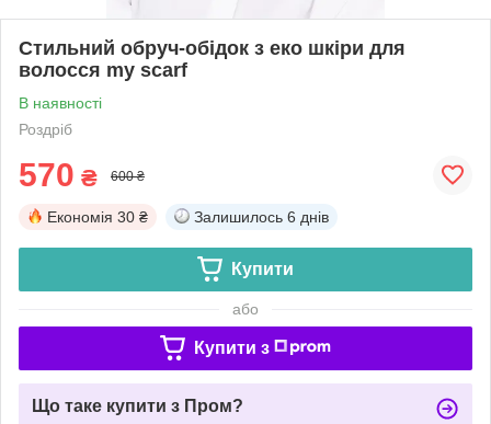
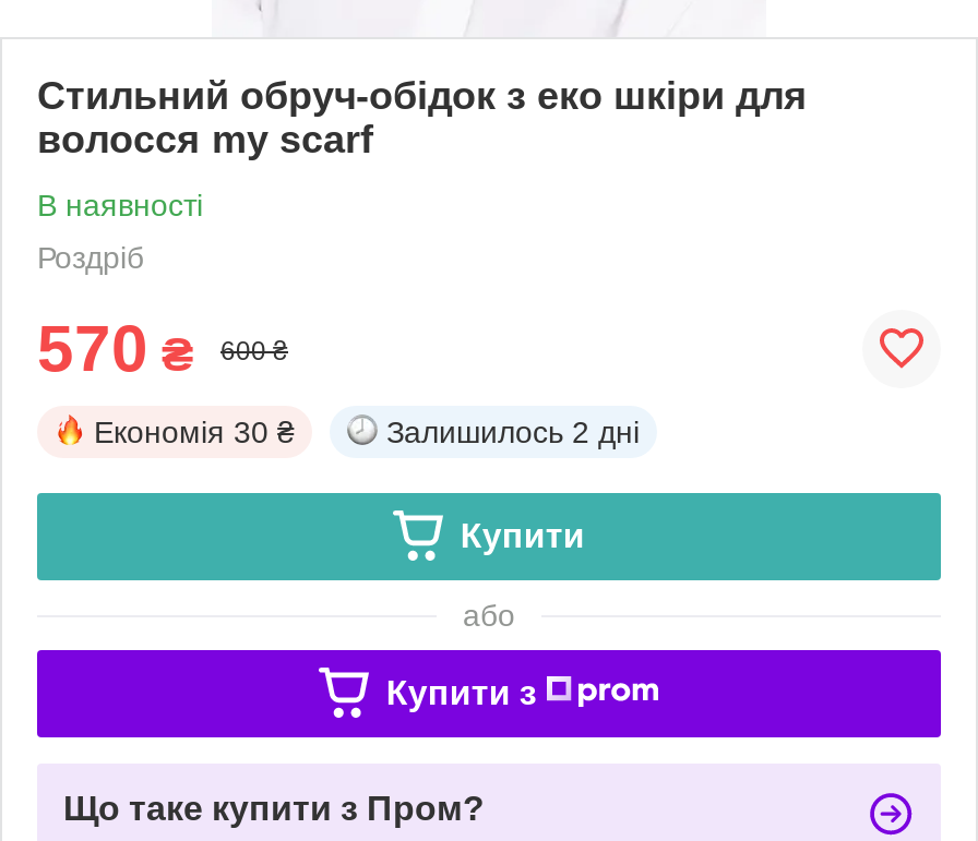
- Залишилось 6 днів
+ Залишилось 2 дні
